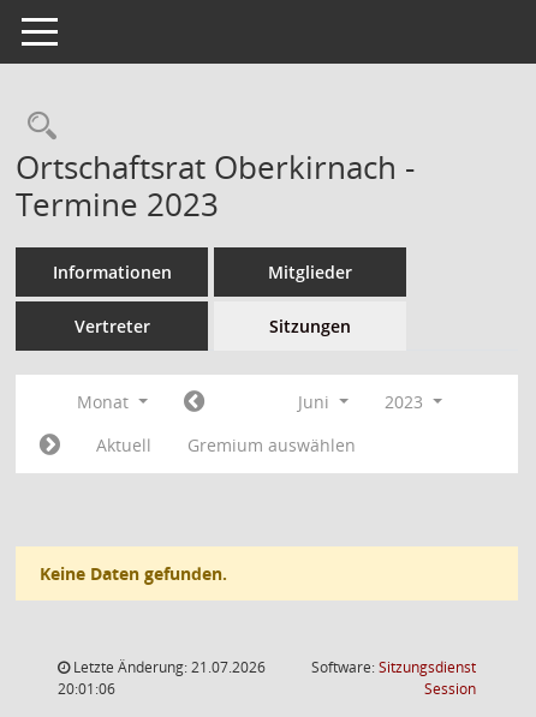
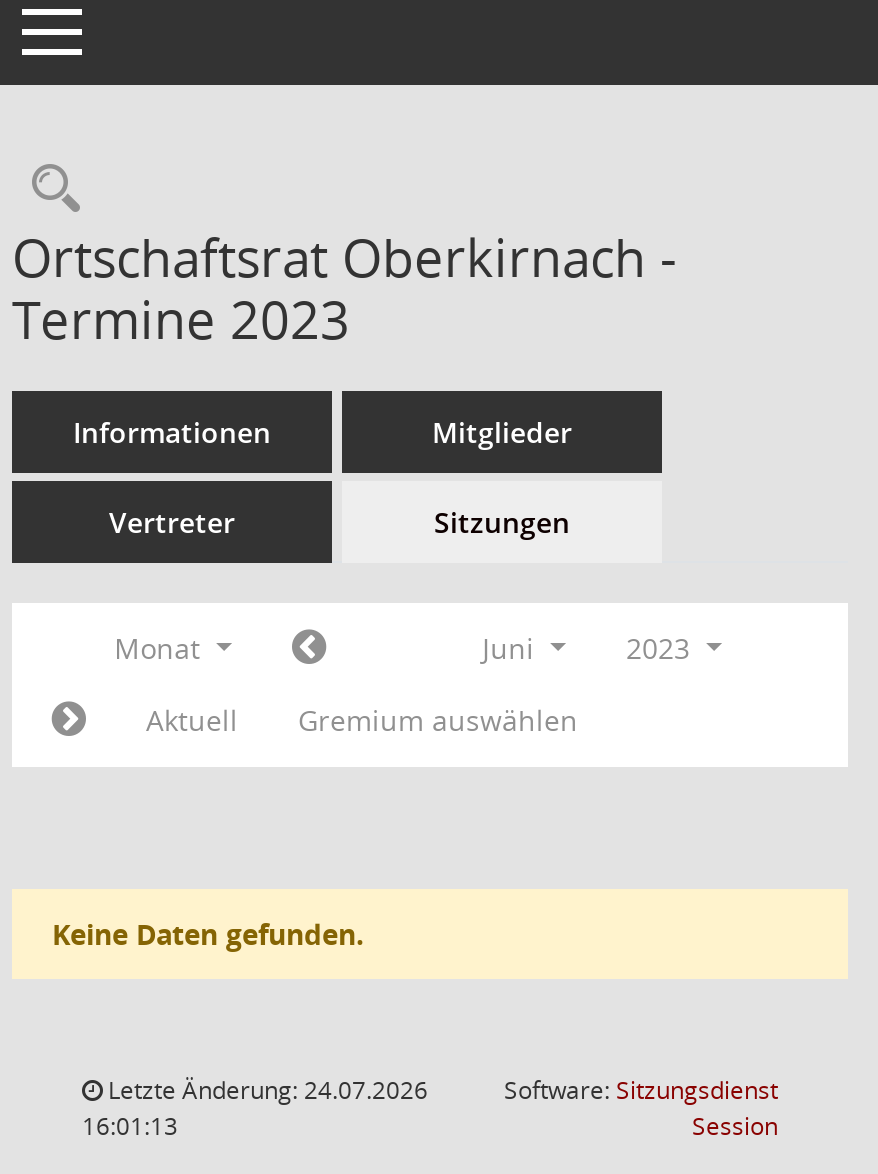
- Letzte Änderung: 21.07.2026
+ Letzte Änderung: 24.07.2026

- 20:01:06
+ 16:01:13
